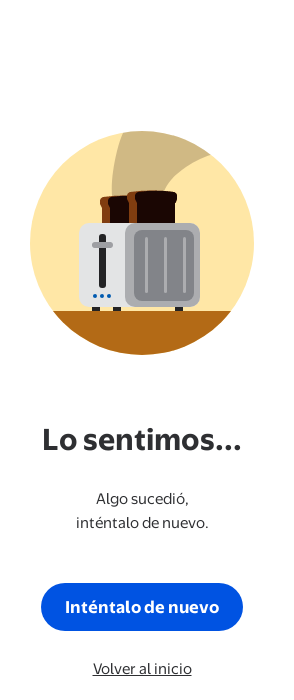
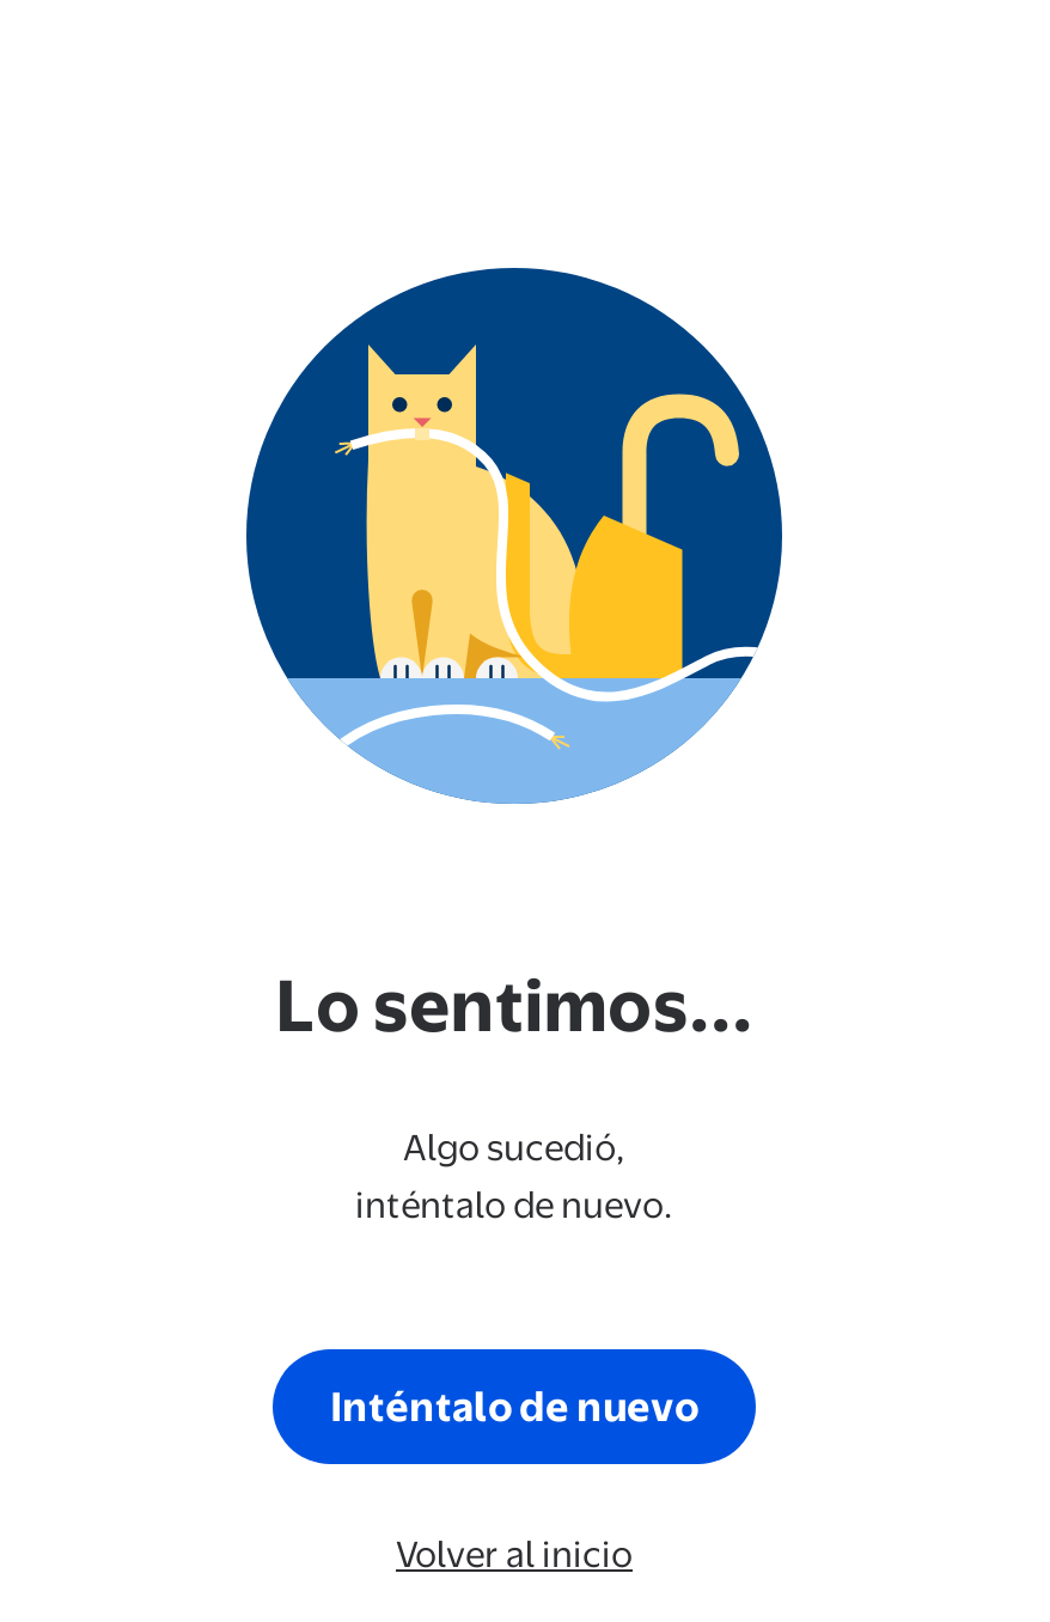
- [image]
+ [image]
